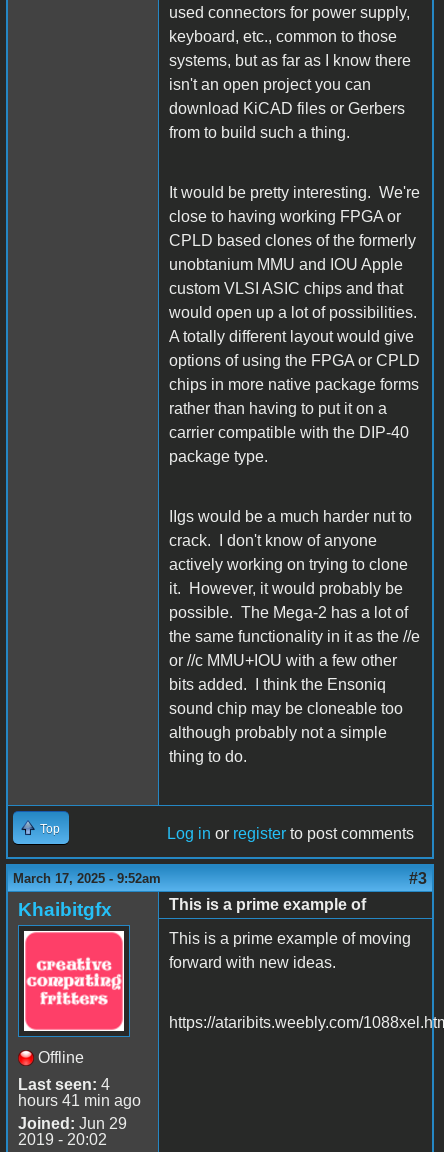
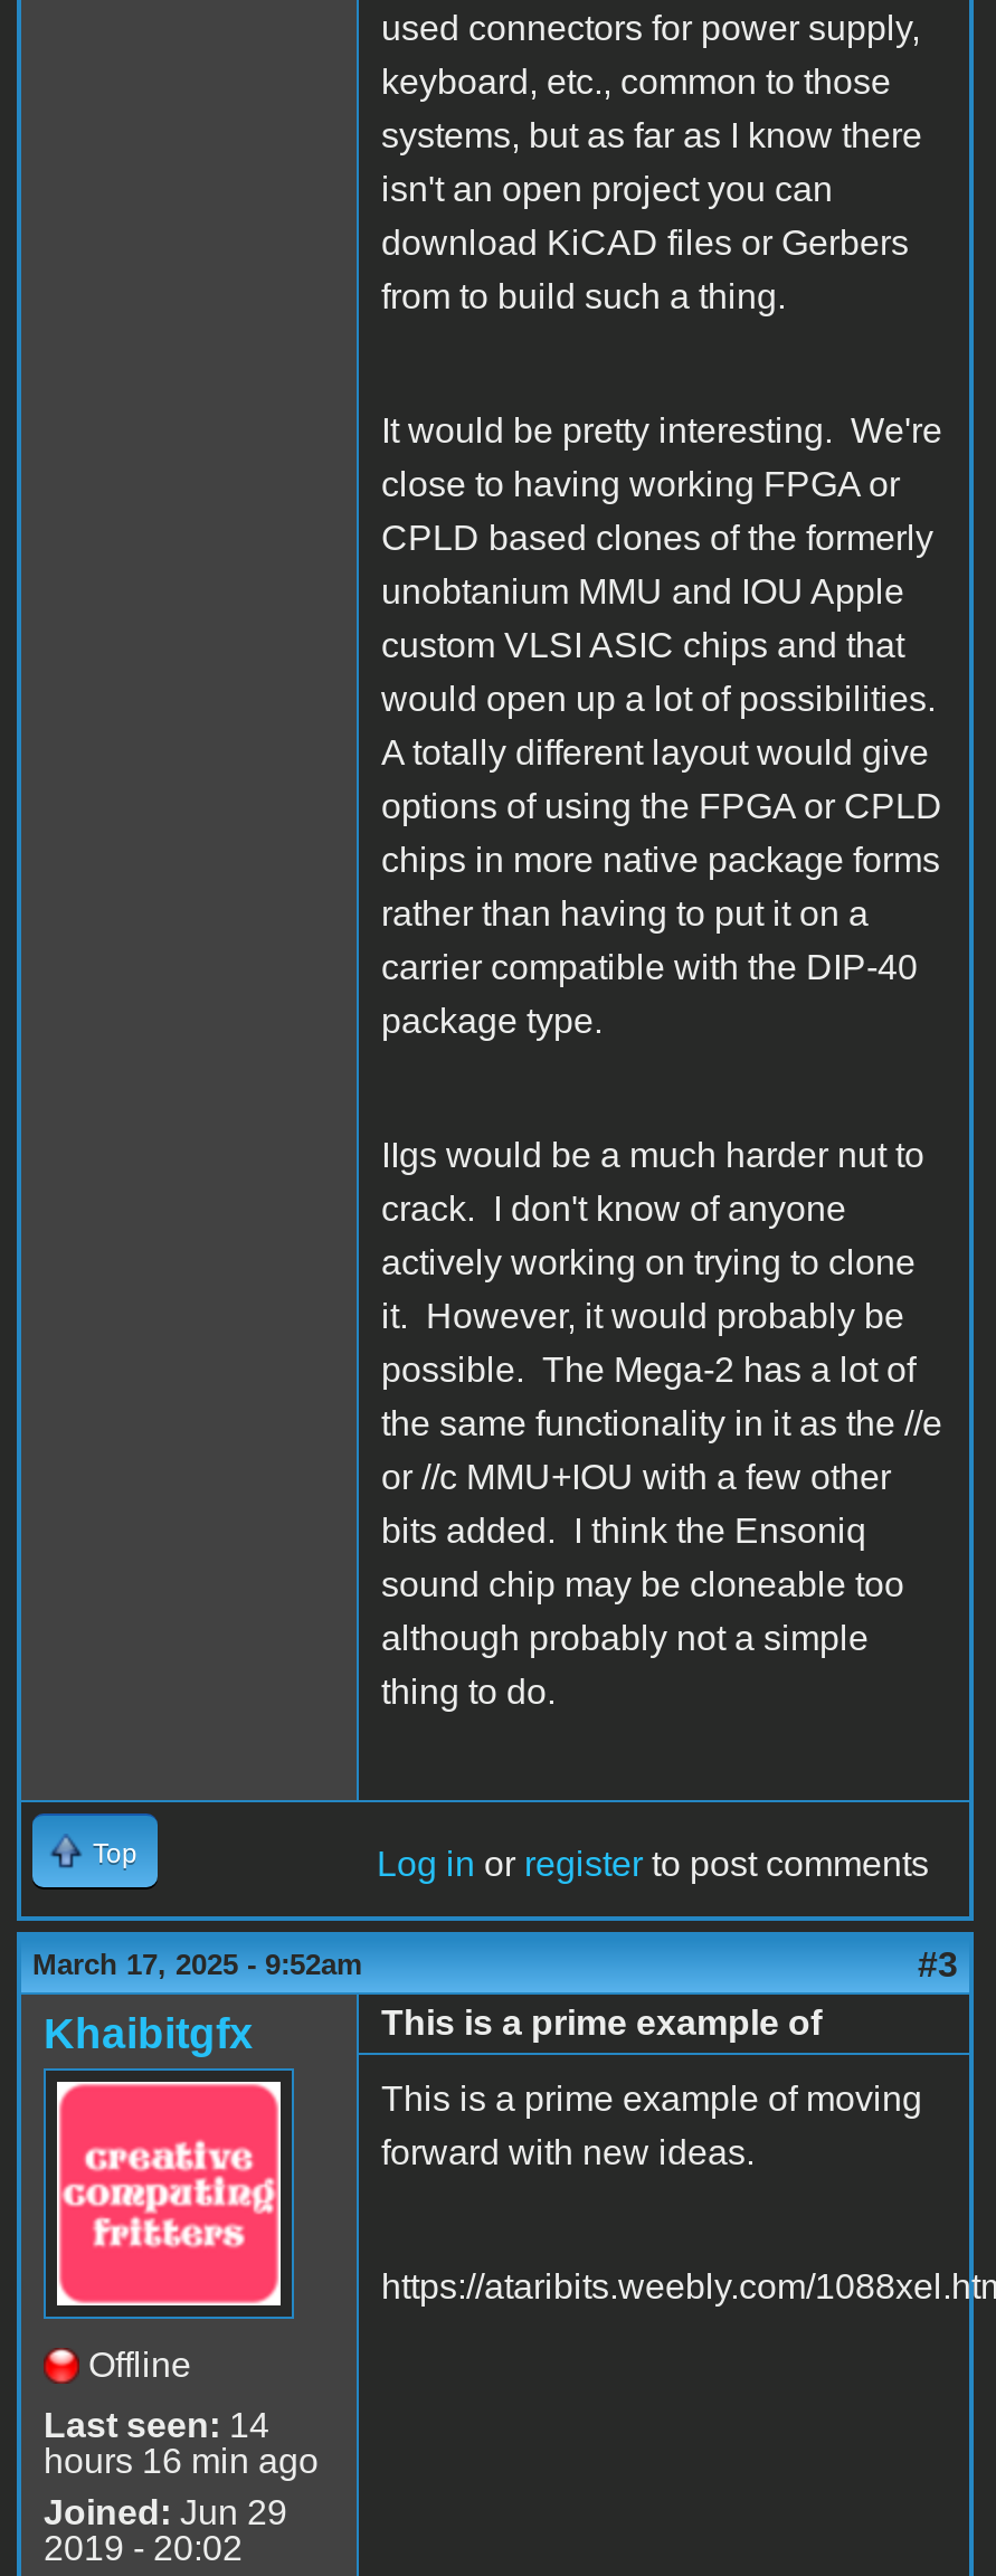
- Last seen: 4
+ Last seen: 14

- hours 41 min ago
+ hours 16 min ago
